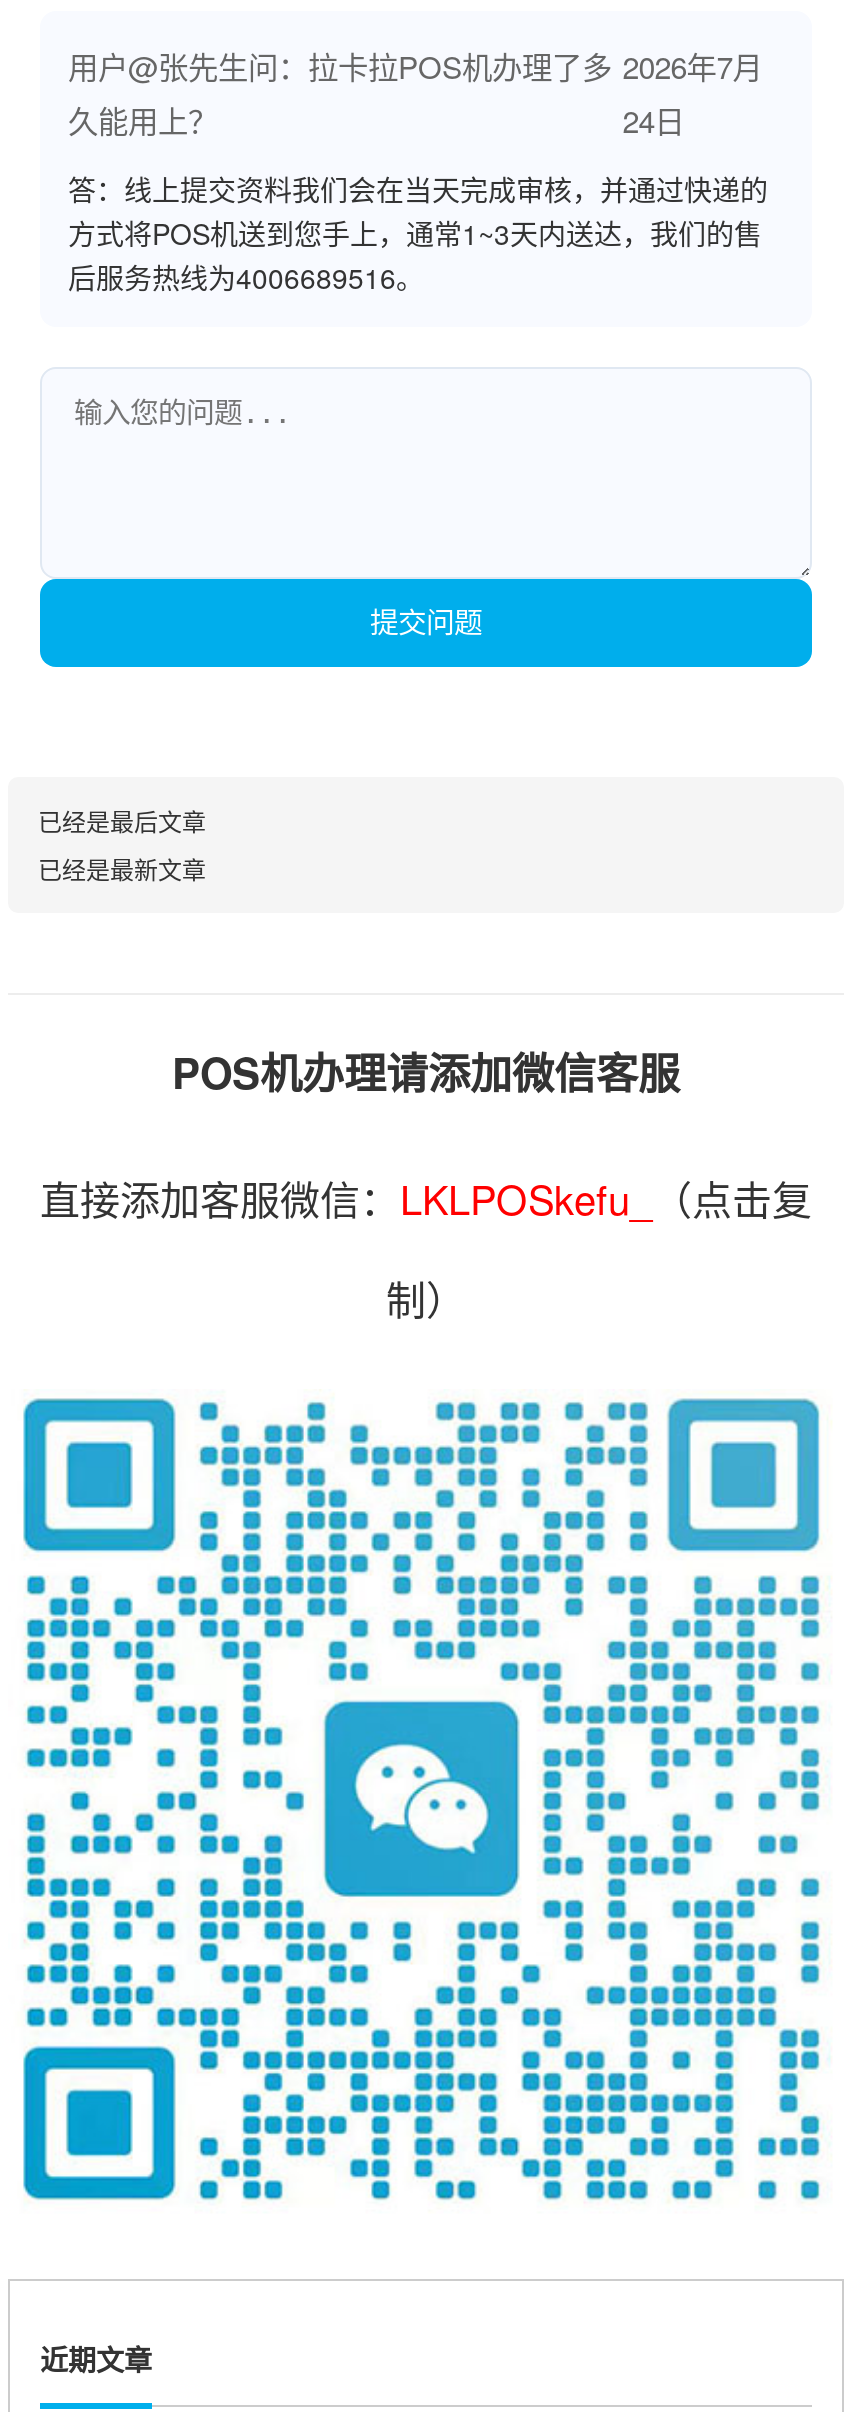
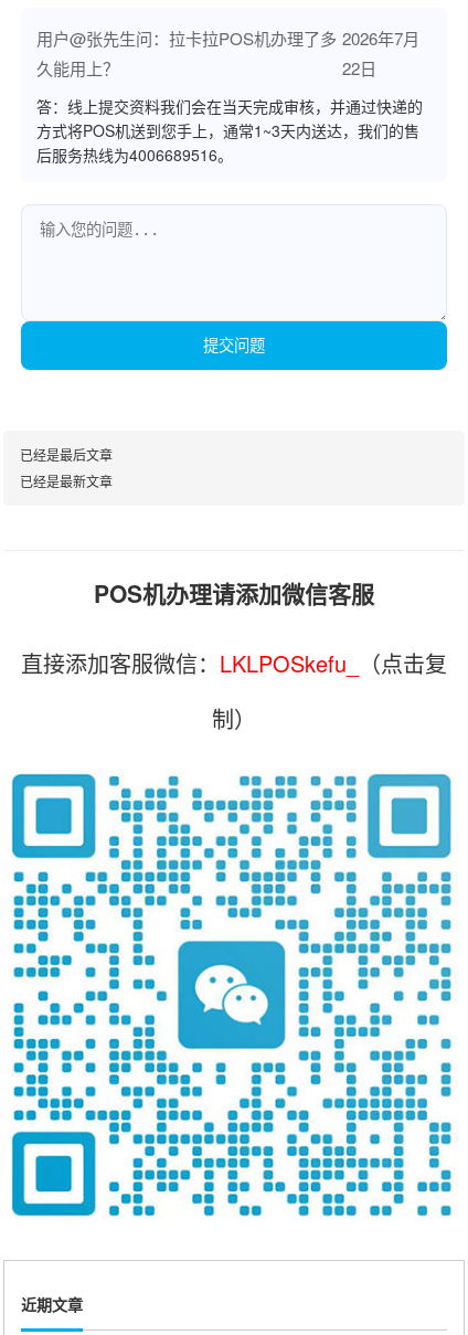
- 24日
+ 22日
